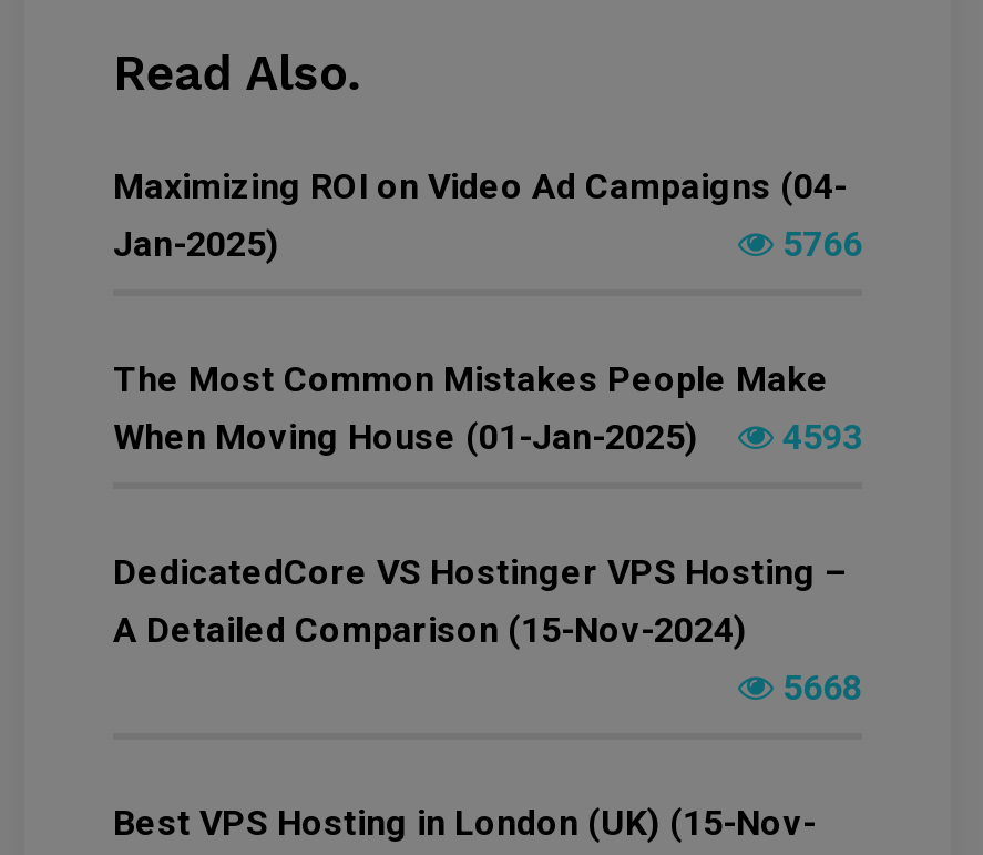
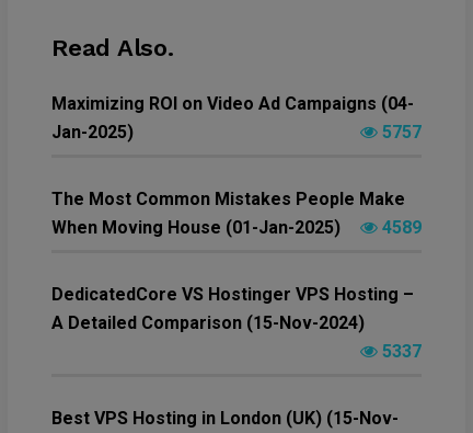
- 5766
+ 5757

- When Moving House (01-Jan-2025) 4593
+ When Moving House (01-Jan-2025) 4589

- 5668
+ 5337
